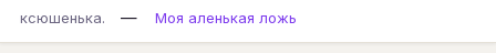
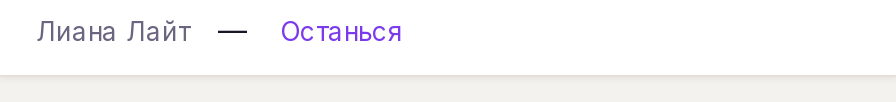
- ксюшенька.
+ Лиана Лайт

- Моя аленькая ложь
+ Останься
